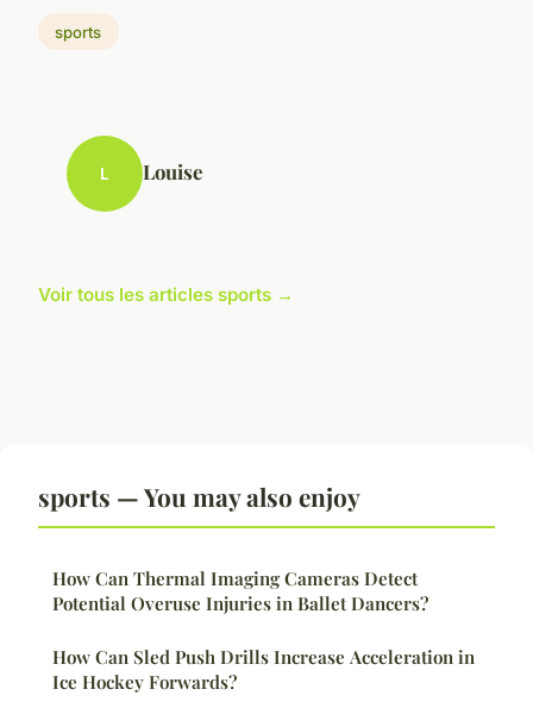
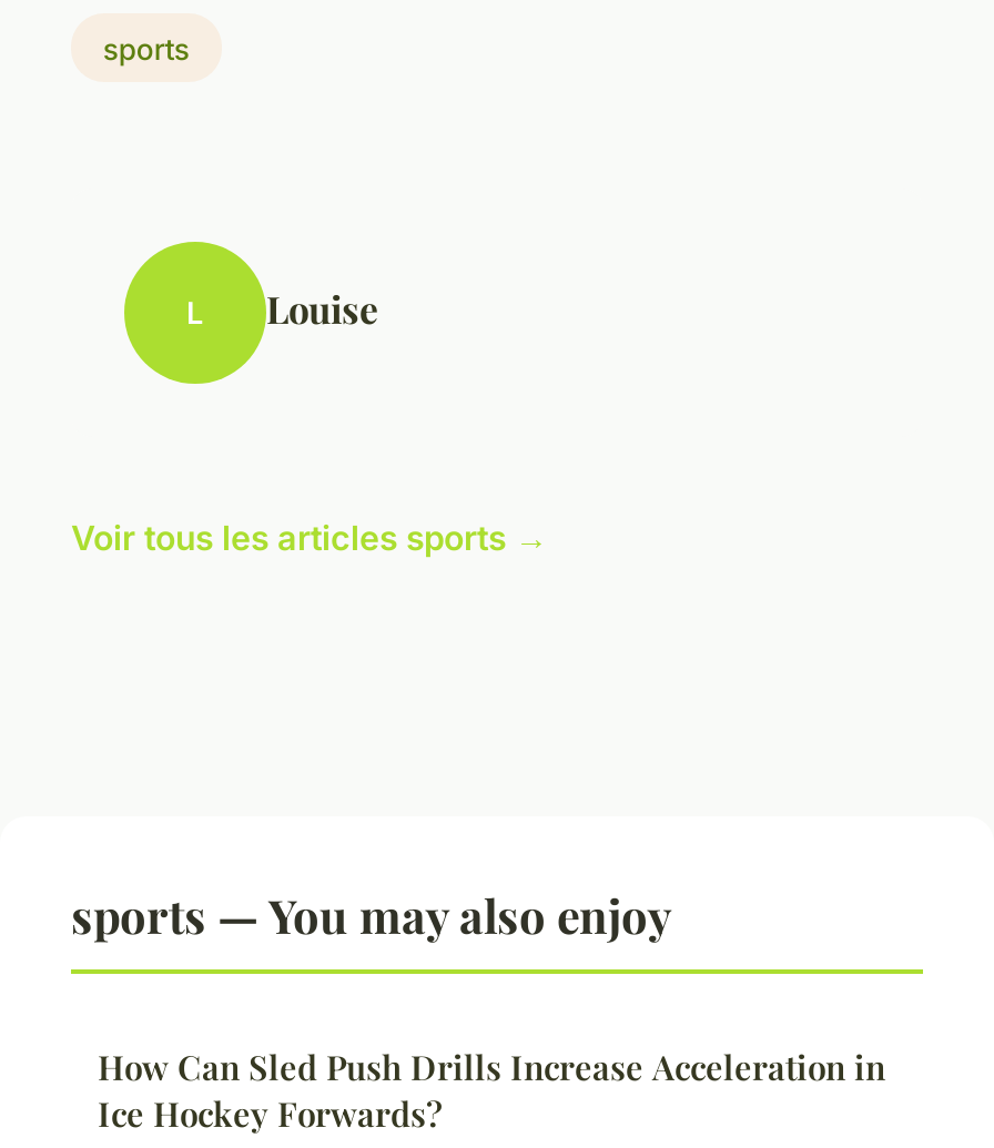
- How Can Thermal Imaging Cameras Detect
- Potential Overuse Injuries in Ballet Dancers?
